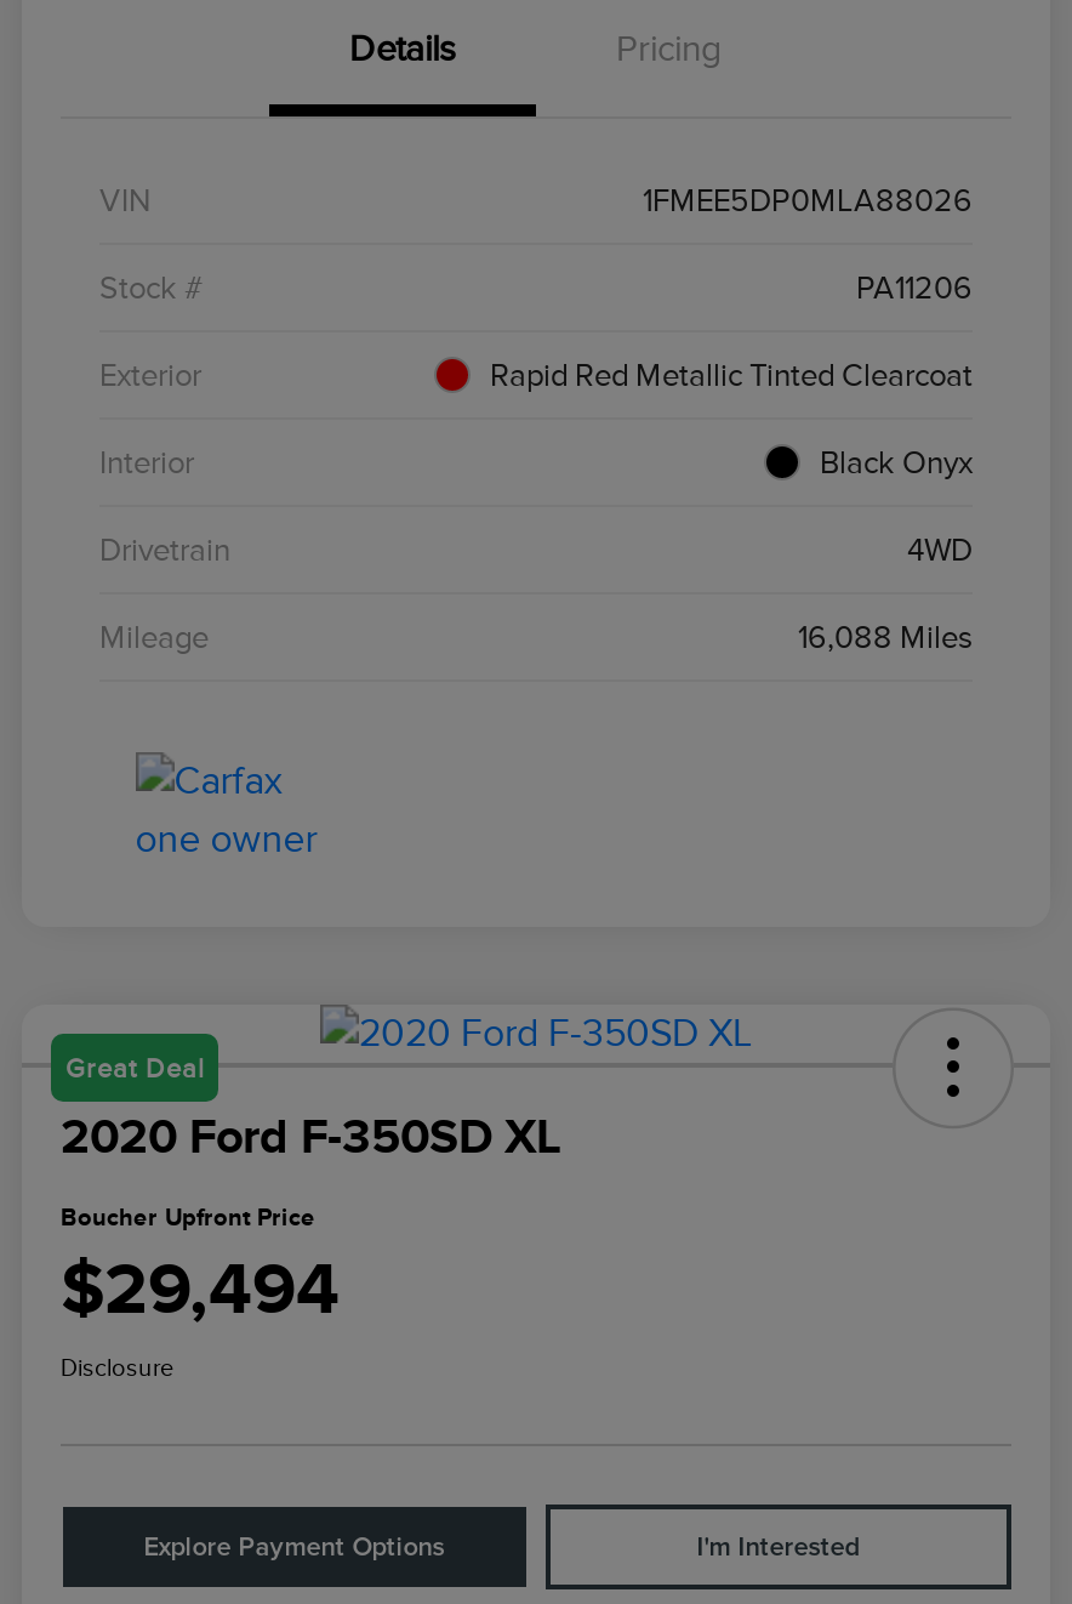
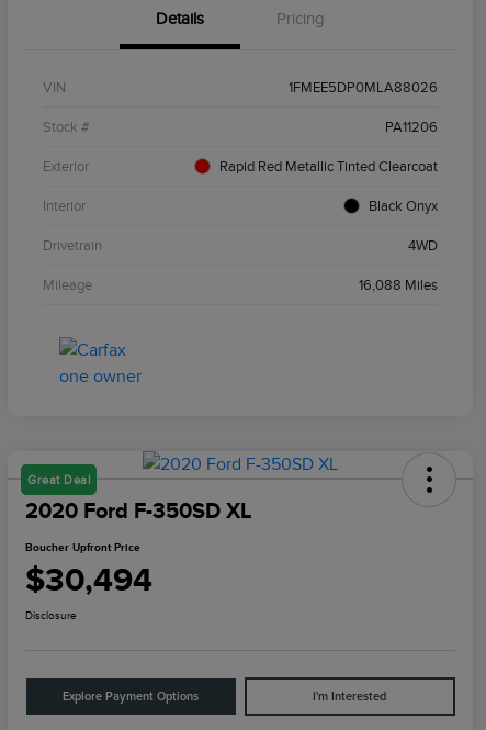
- $29,494
+ $30,494
